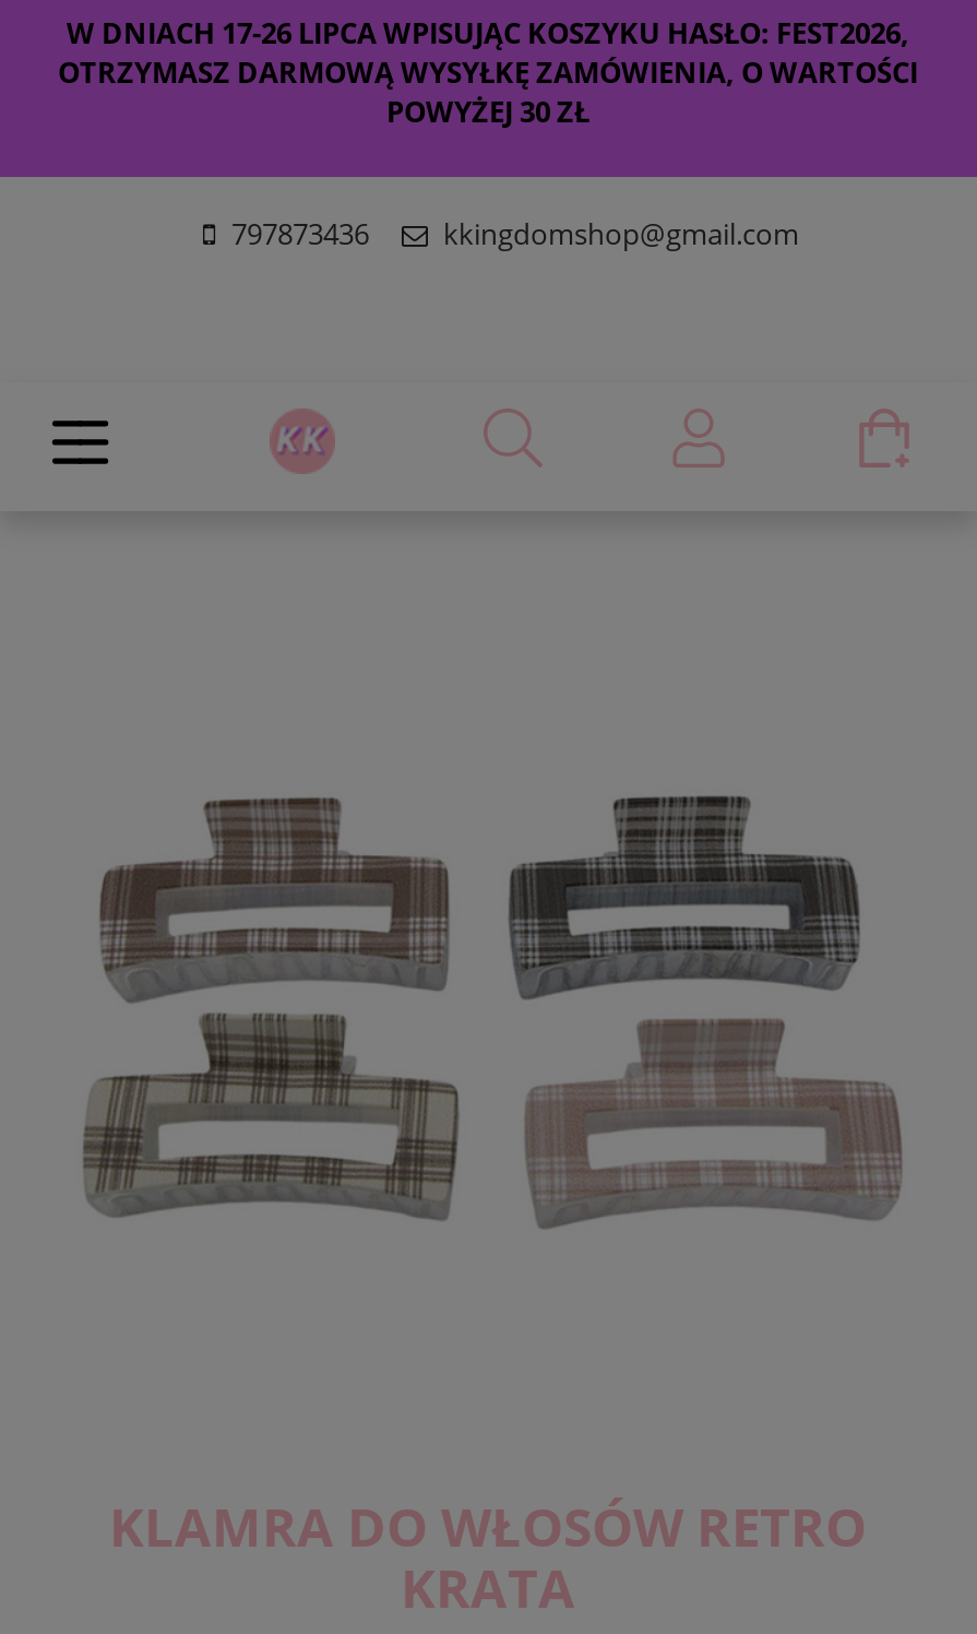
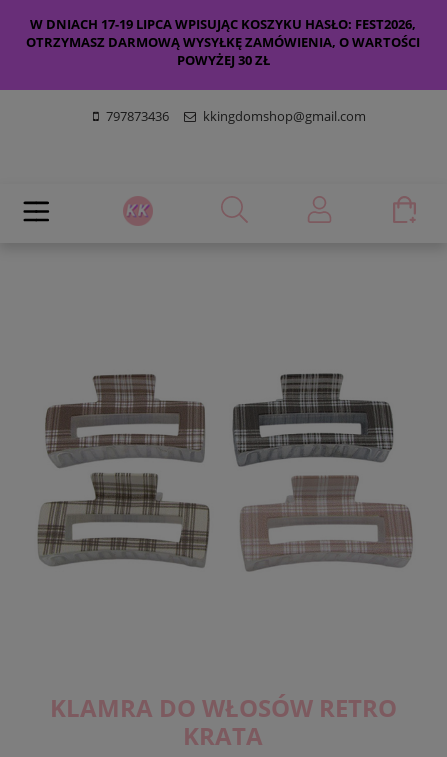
- W DNIACH 17-26 LIPCA WPISUJĄC KOSZYKU HASŁO: FEST2026,
+ W DNIACH 17-19 LIPCA WPISUJĄC KOSZYKU HASŁO: FEST2026,
